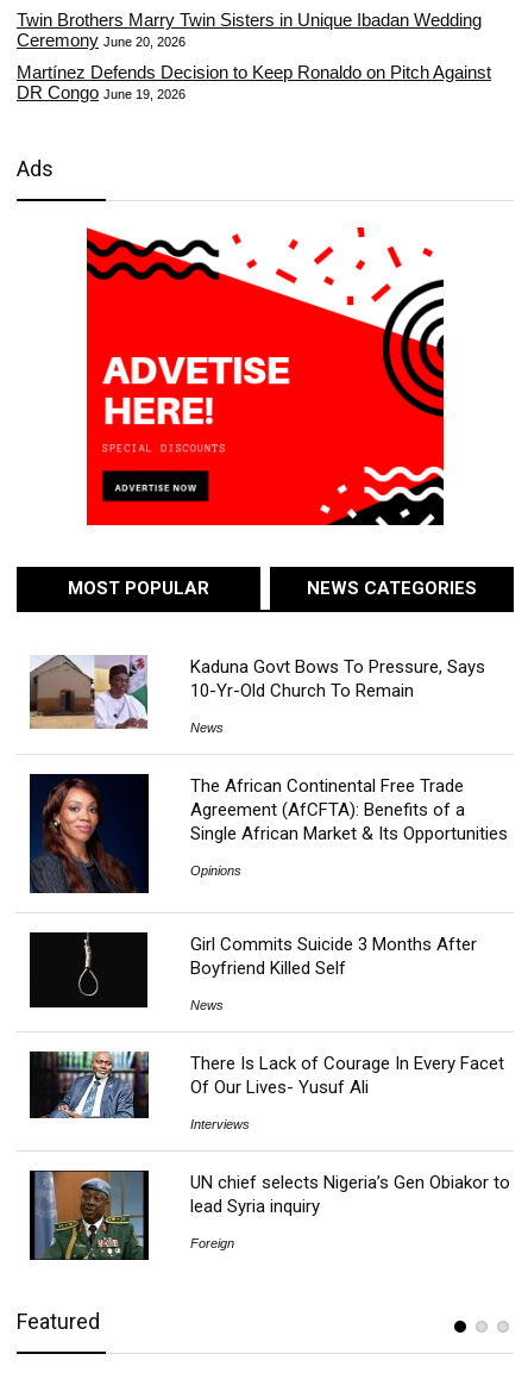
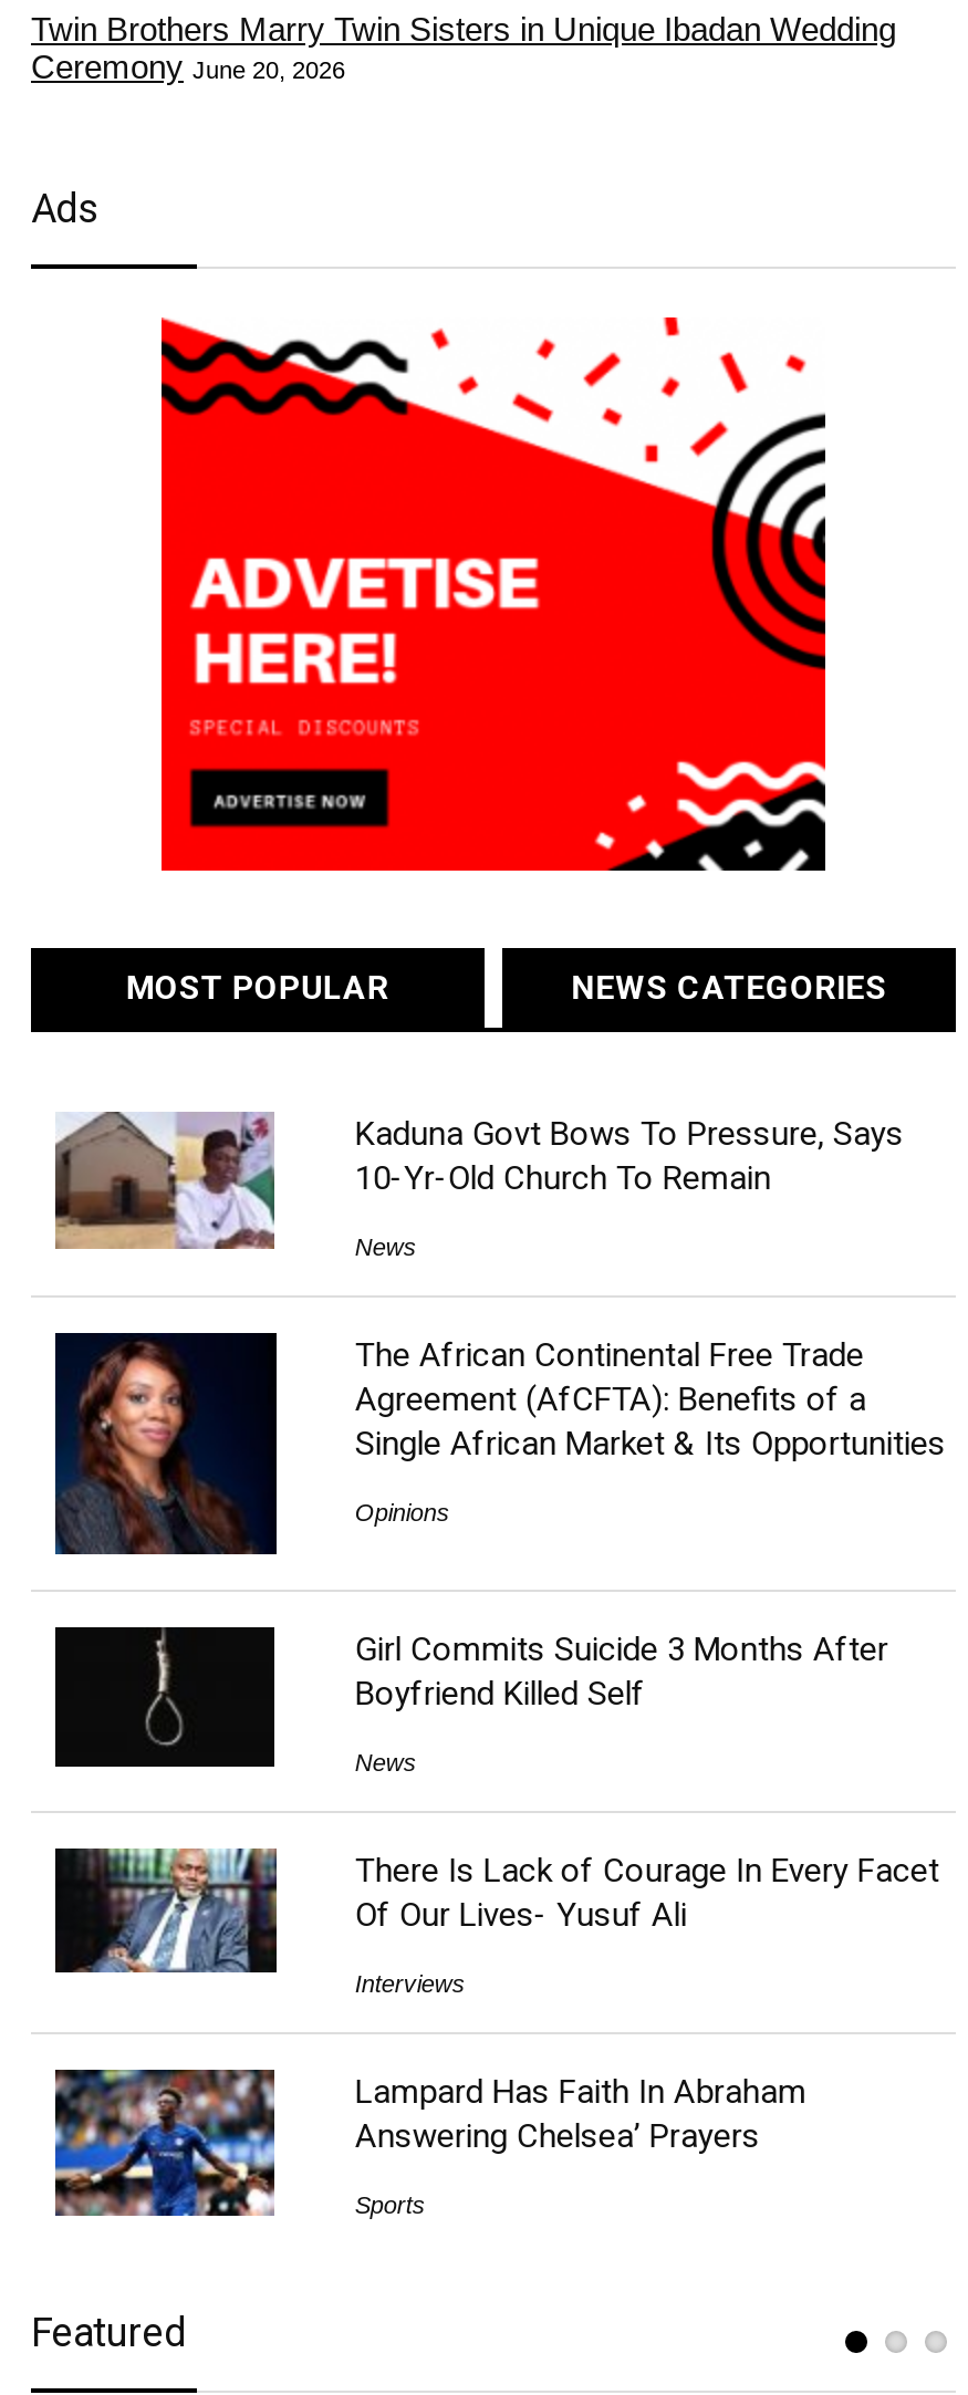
- Martínez Defends Decision to Keep Ronaldo on Pitch Against
- DR Congo June 19, 2026

- [image]
- UN chief selects Nigeria’s Gen Obiakor to
- lead Syria inquiry
+ [image]
+ Lampard Has Faith In Abraham
+ Answering Chelsea’ Prayers

- Foreign
+ Sports
